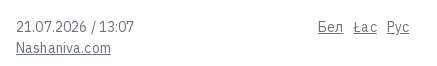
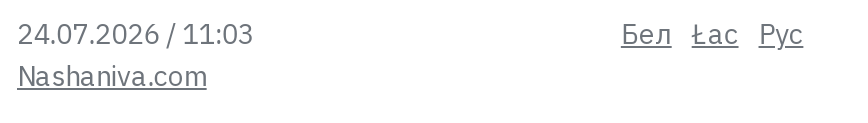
- 21.07.2026 / 13:07
+ 24.07.2026 / 11:03
